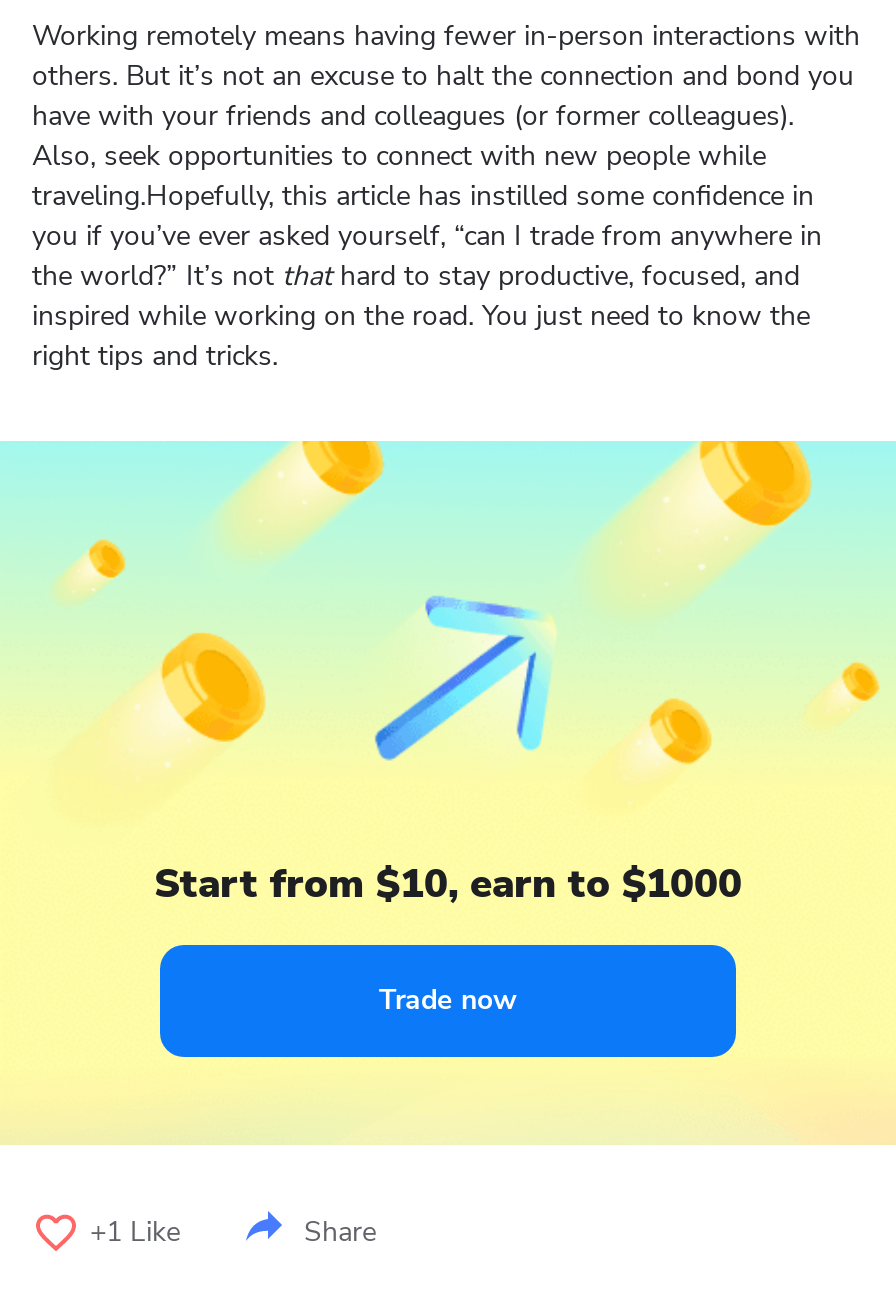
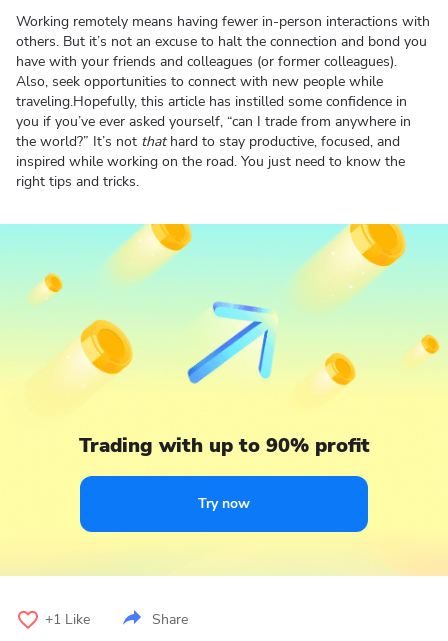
- Start from $10, earn to $1000
+ Trading with up to 90% profit

- Trade now
+ Try now
